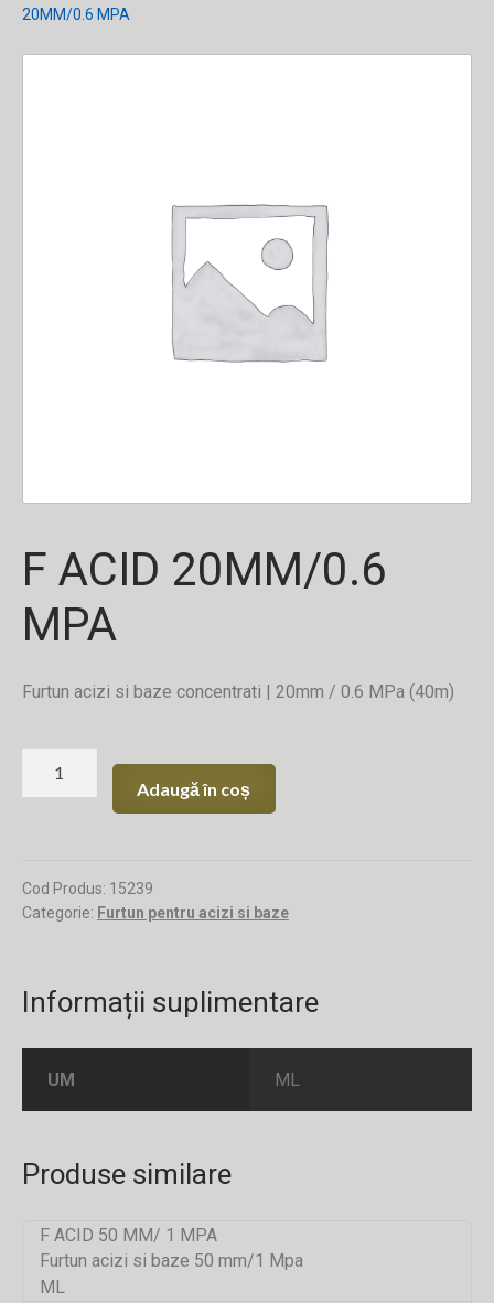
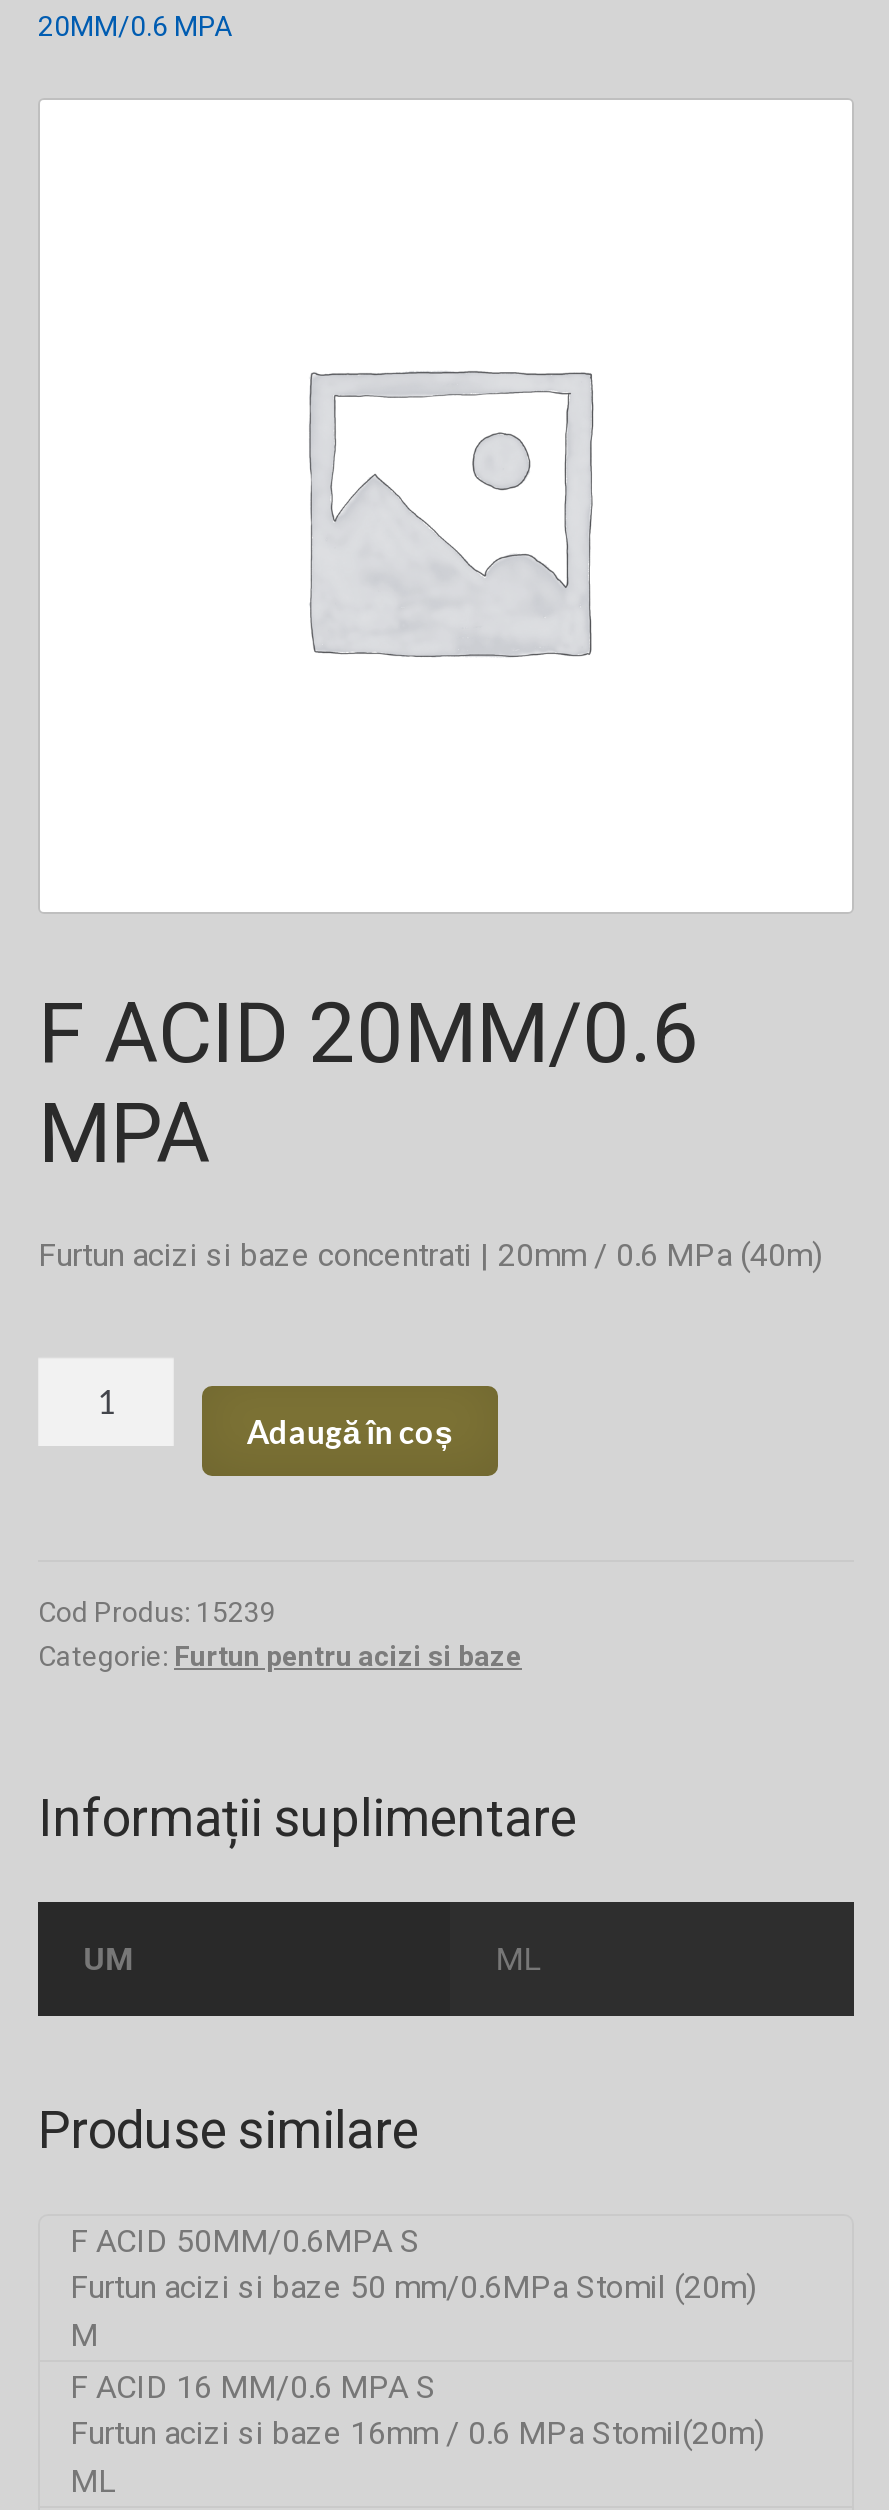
- F ACID 50 MM/ 1 MPA
- Furtun acizi si baze 50 mm/1 Mpa
+ F ACID 50MM/0.6MPA S
+ Furtun acizi si baze 50 mm/0.6MPa Stomil (20m)
+ M
+ F ACID 16 MM/0.6 MPA S
+ Furtun acizi si baze 16mm / 0.6 MPa Stomil(20m)
